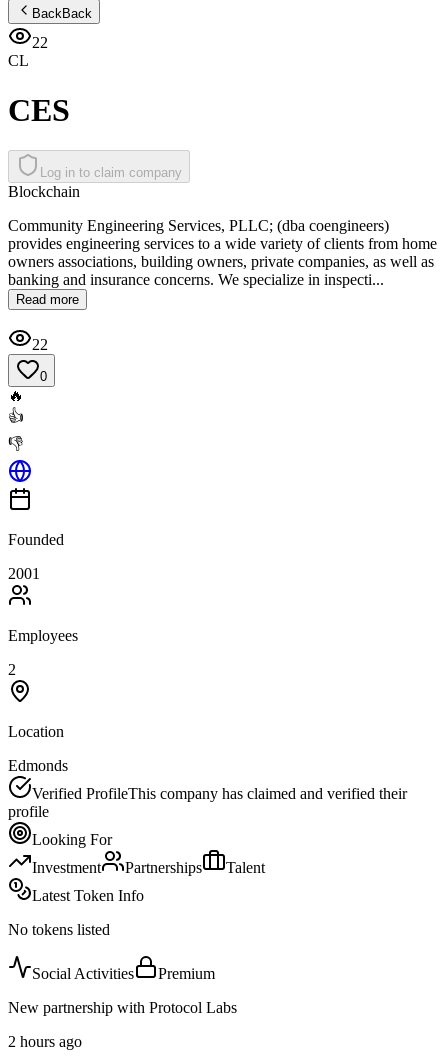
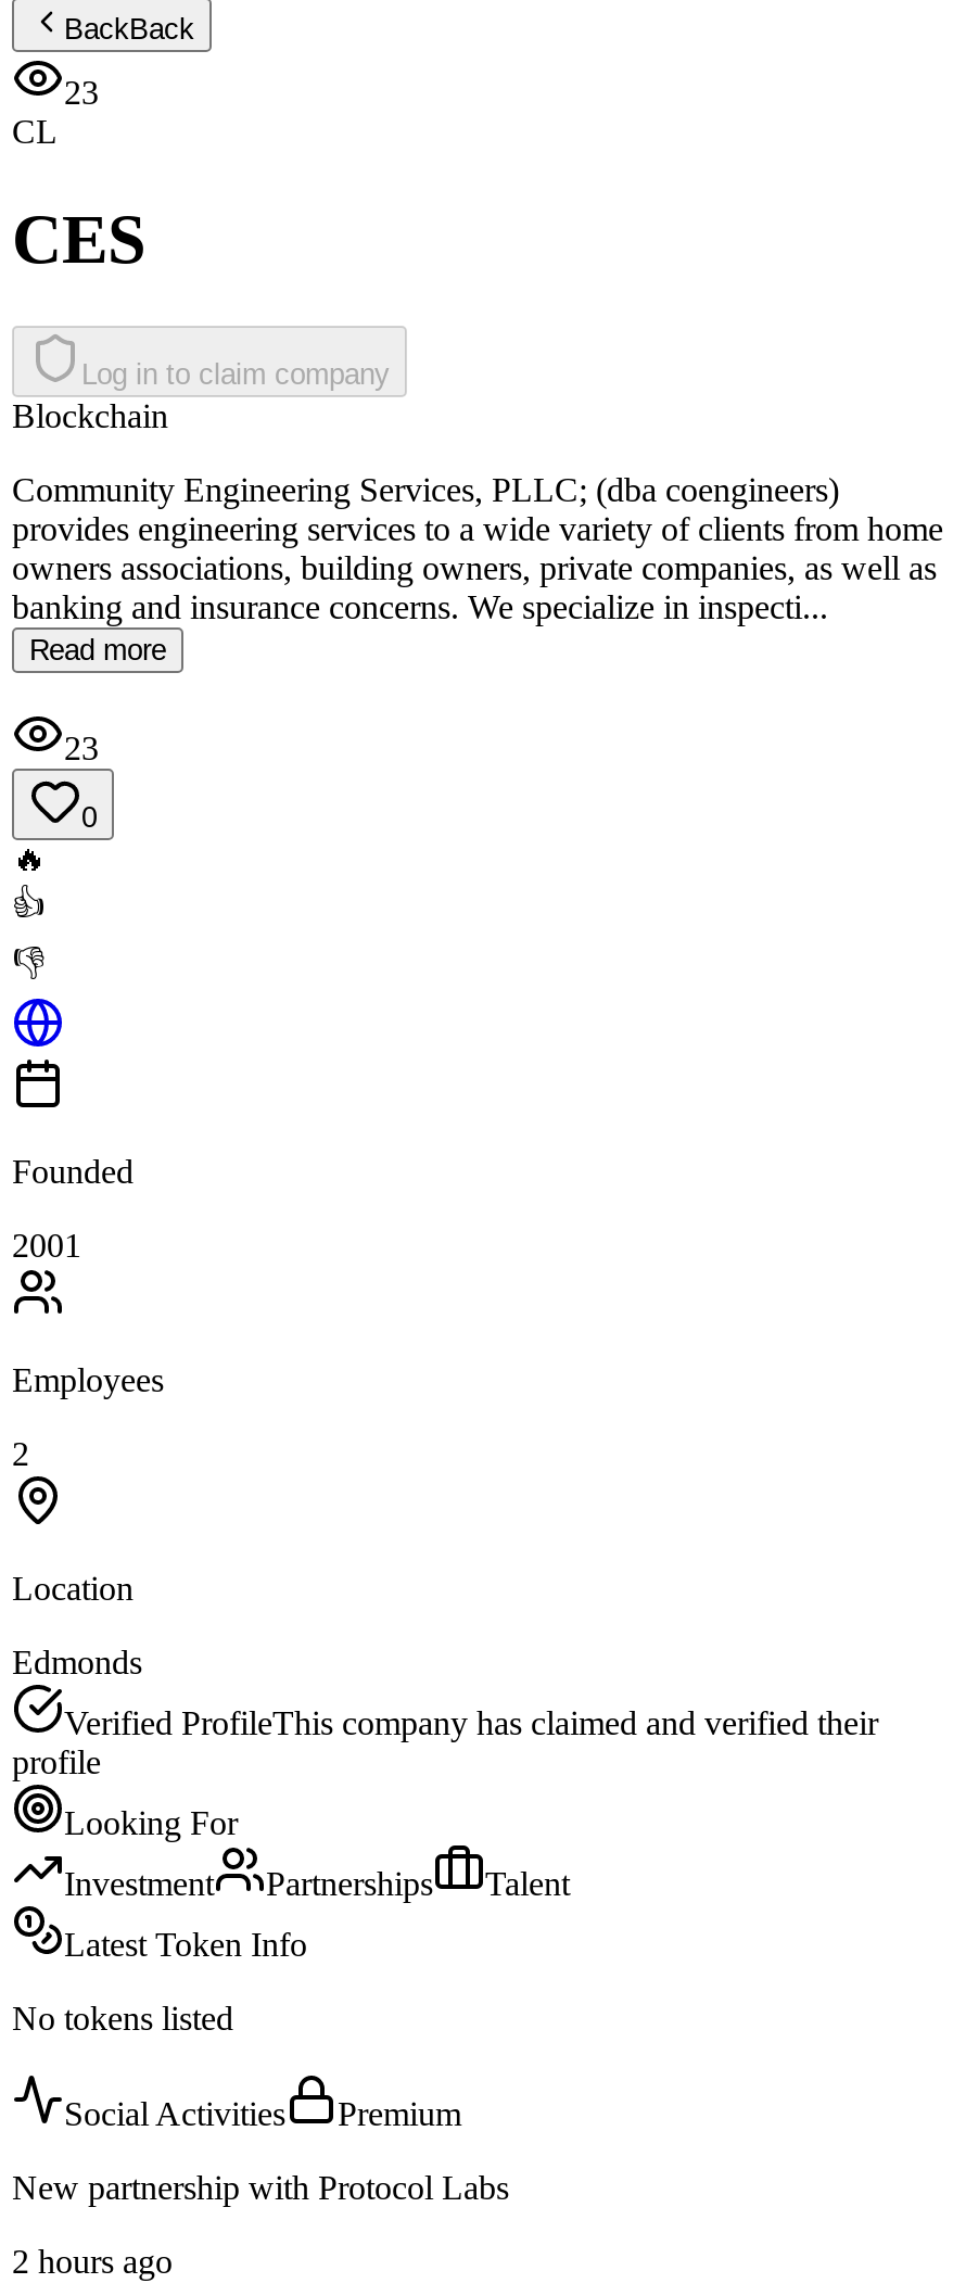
- 22
+ 23

- 22
+ 23
